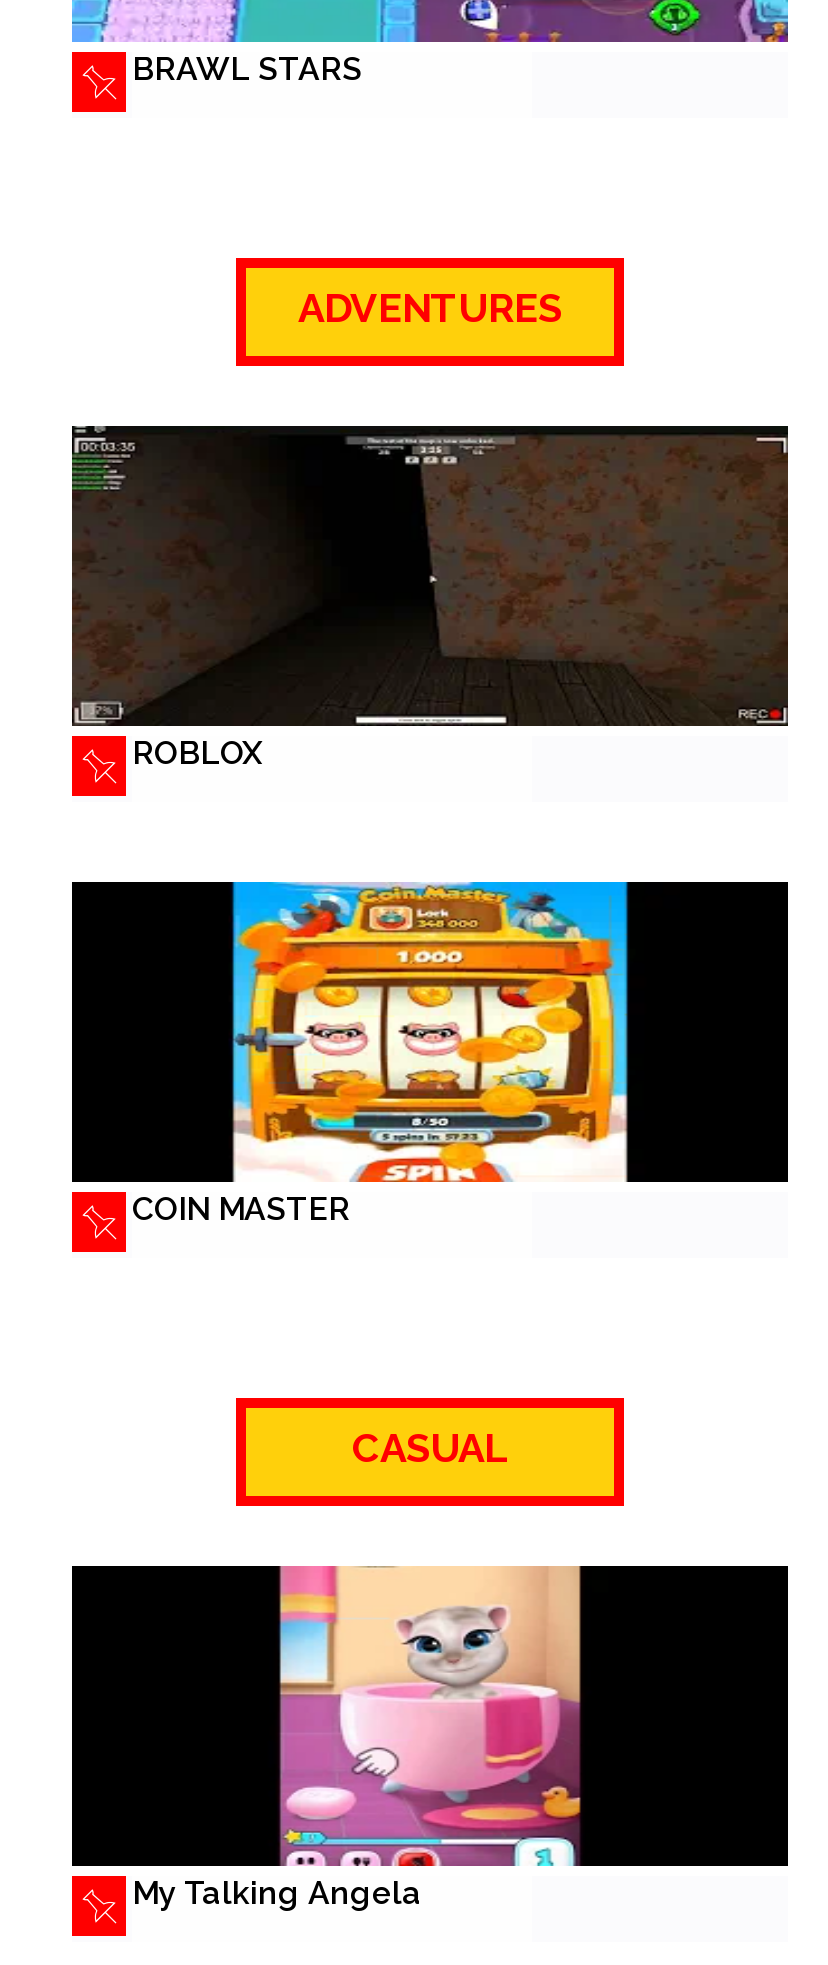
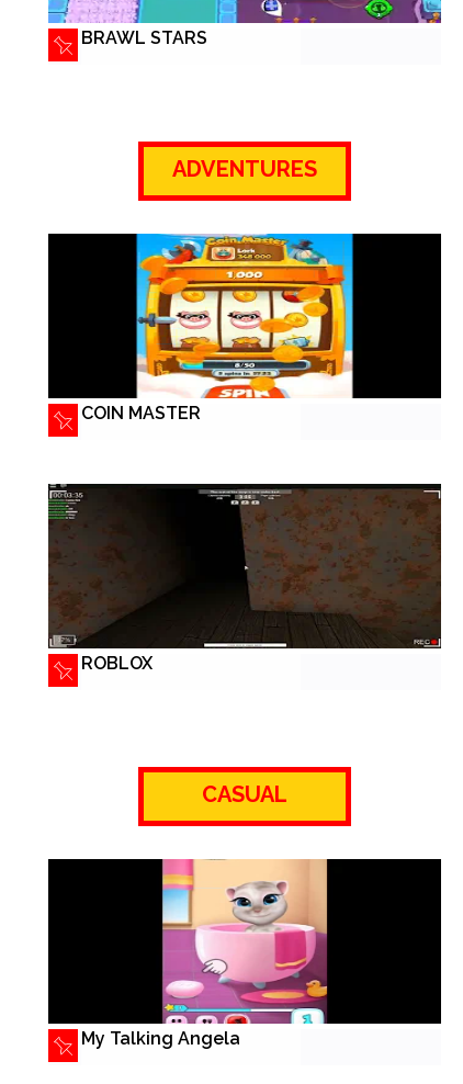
moved down: [image] | ROBLOX

moved up: [image] | COIN MASTER
